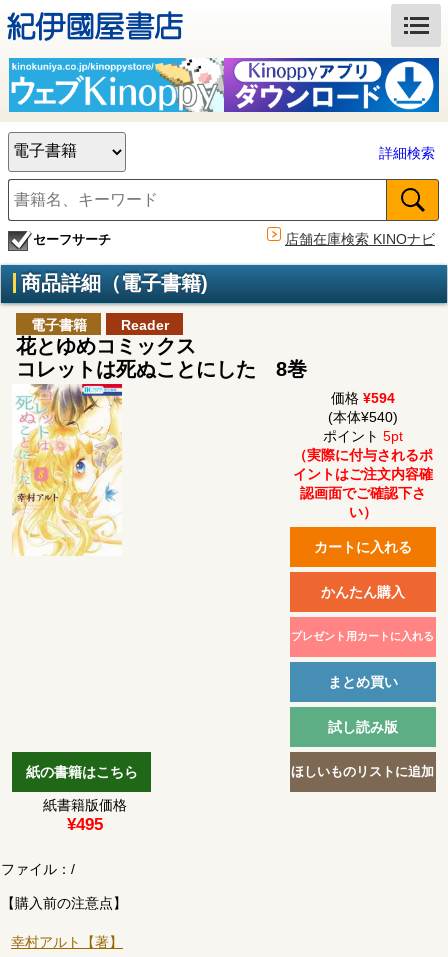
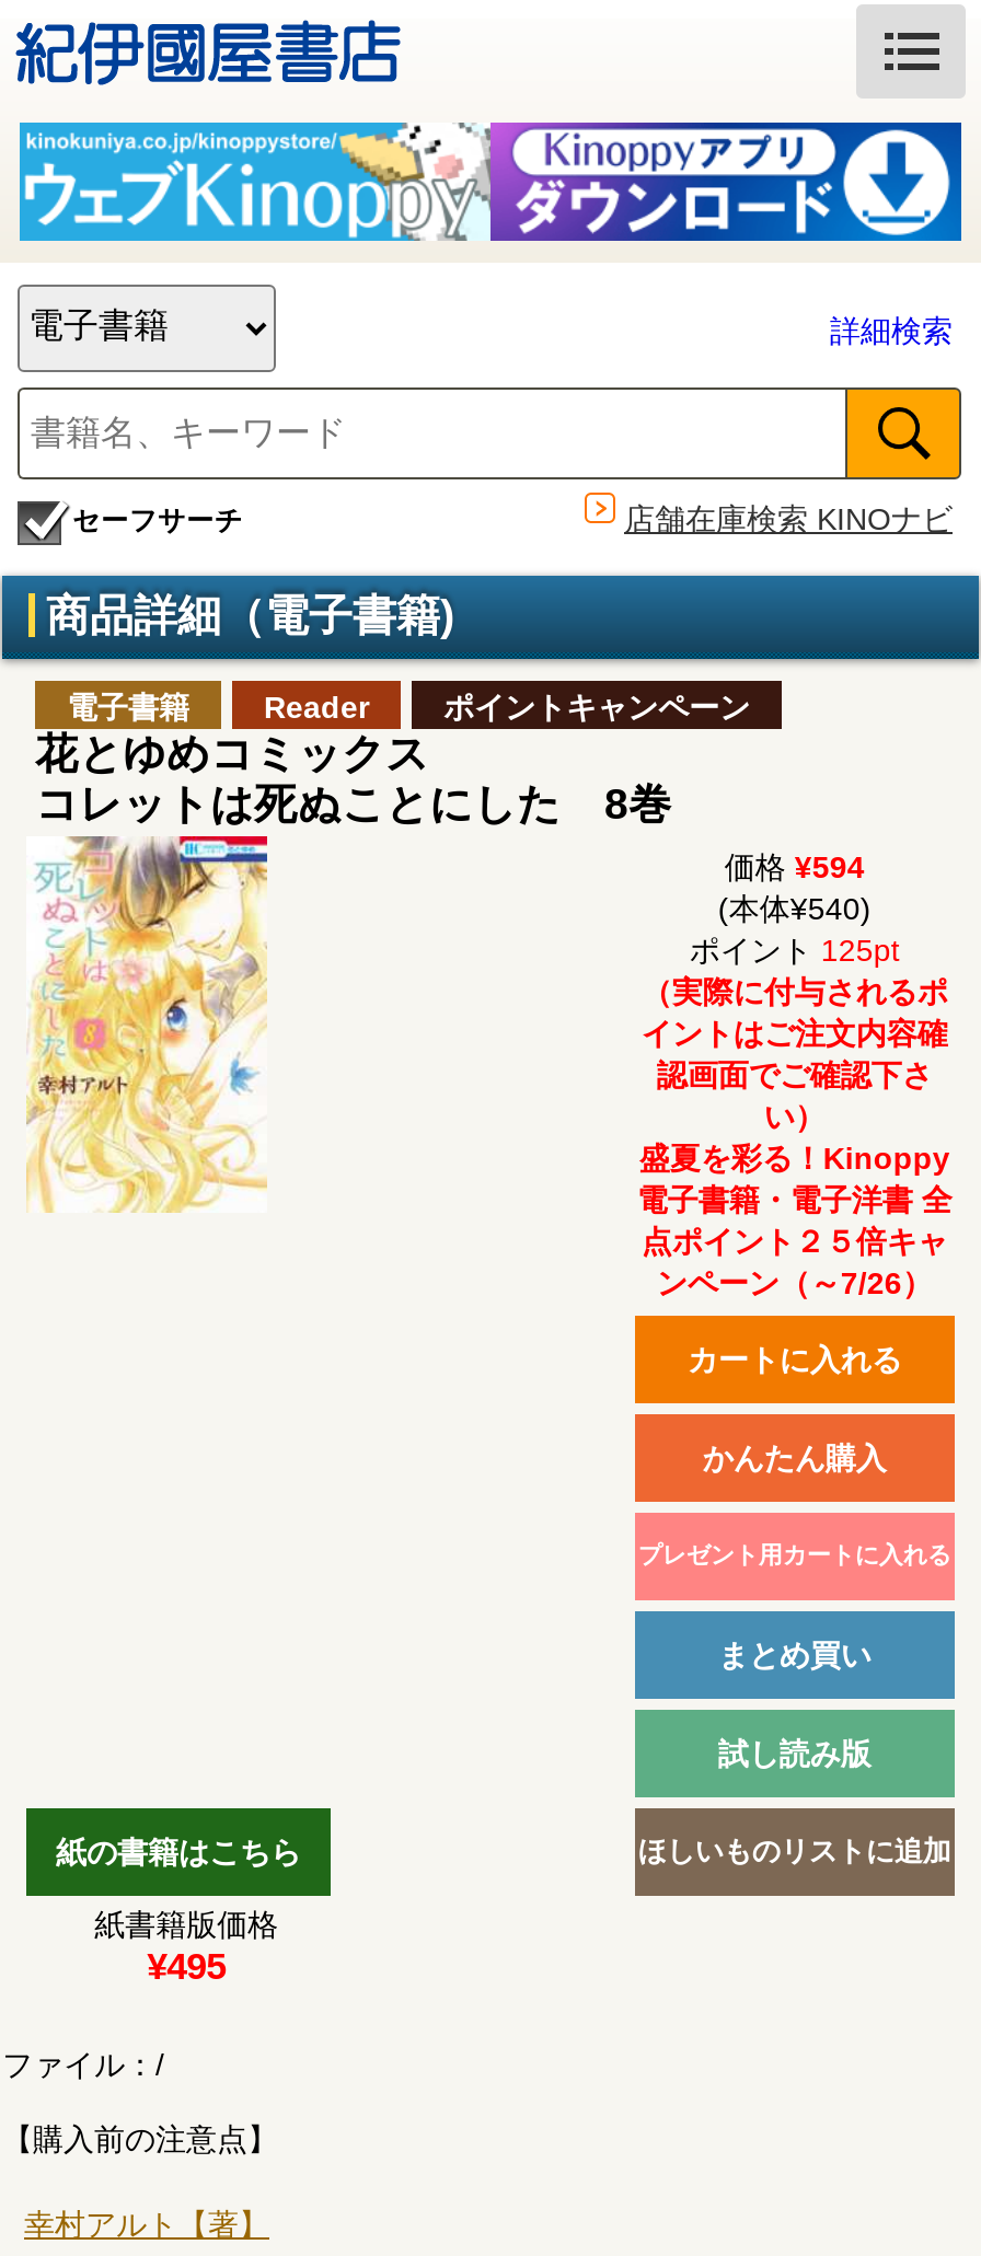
+ ポイントキャンペーン

- ポイント5pt
+ ポイント125pt

+ 盛夏を彩る！Kinoppy
+ 電子書籍・電子洋書 全
+ 点ポイント２５倍キャ
+ ンペーン（～7/26）
